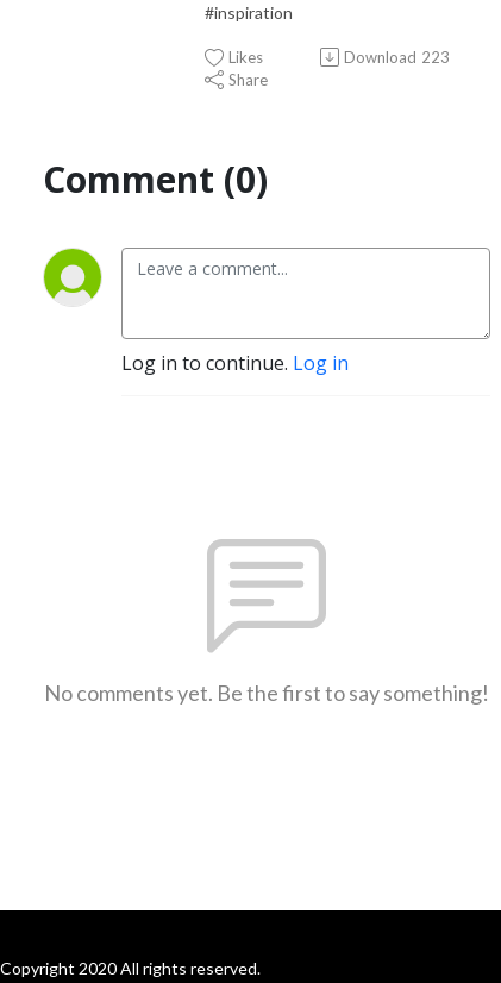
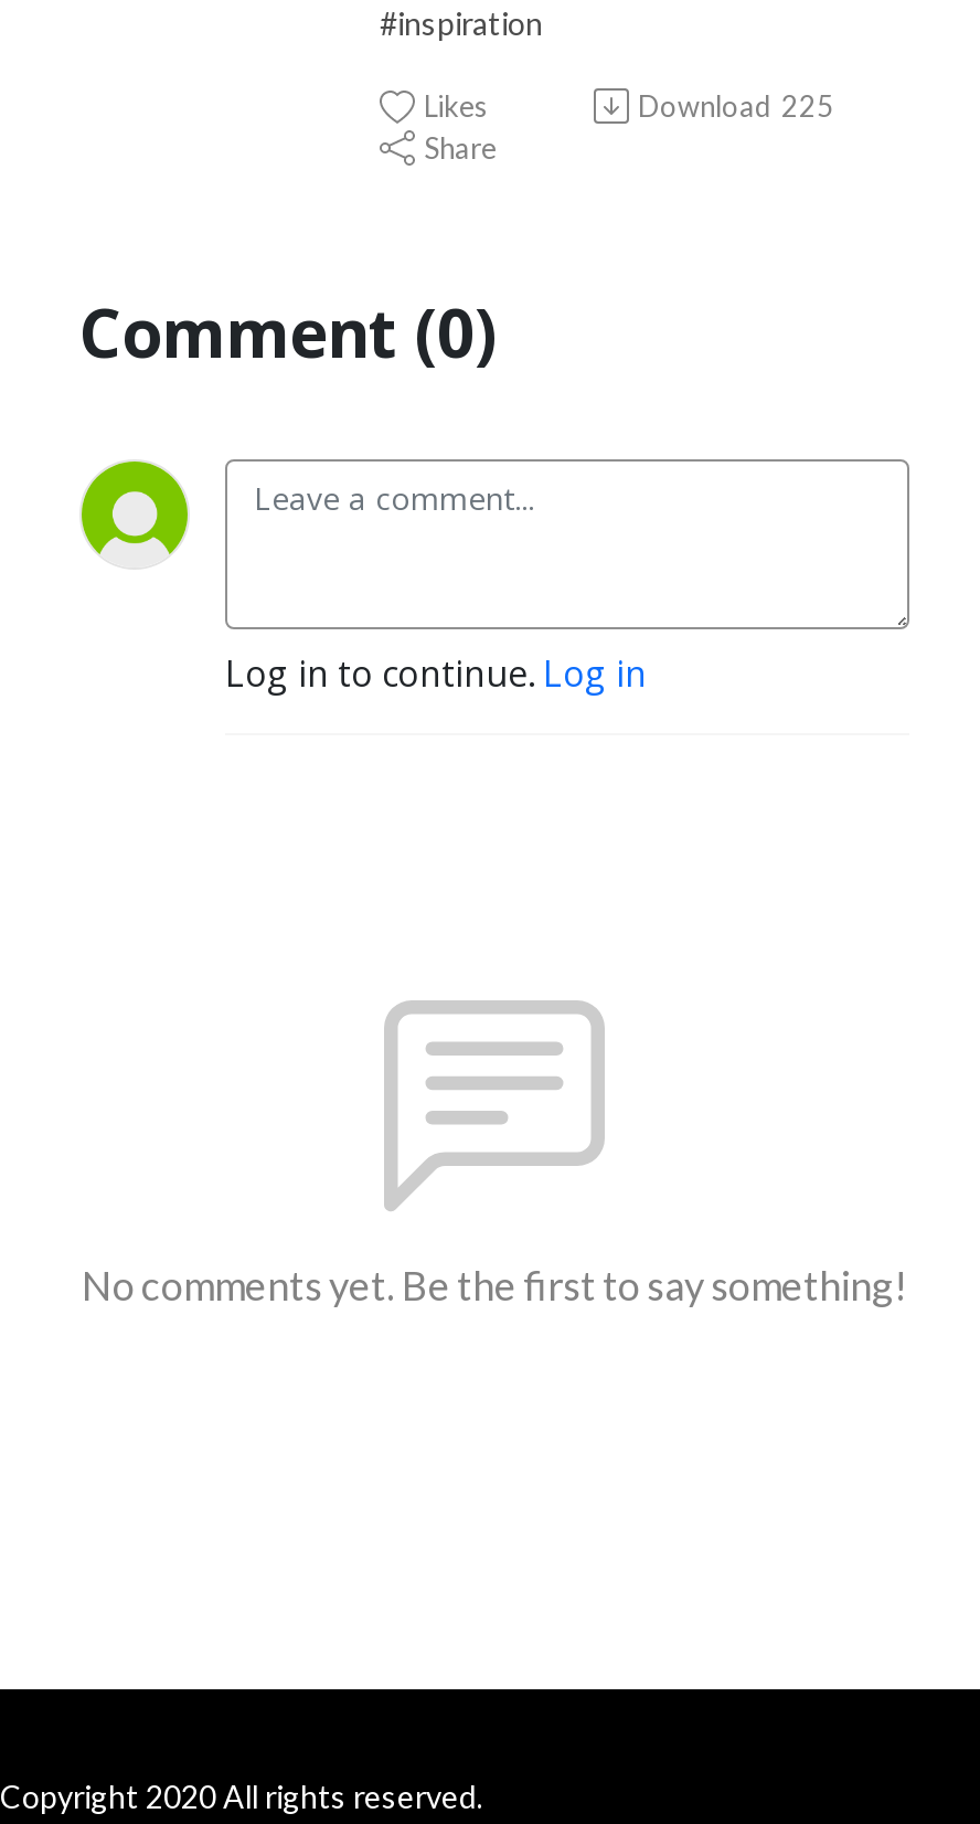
- Download 223
+ Download 225
